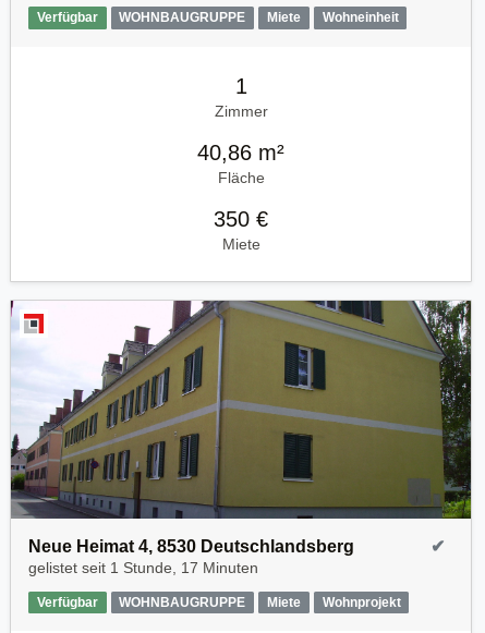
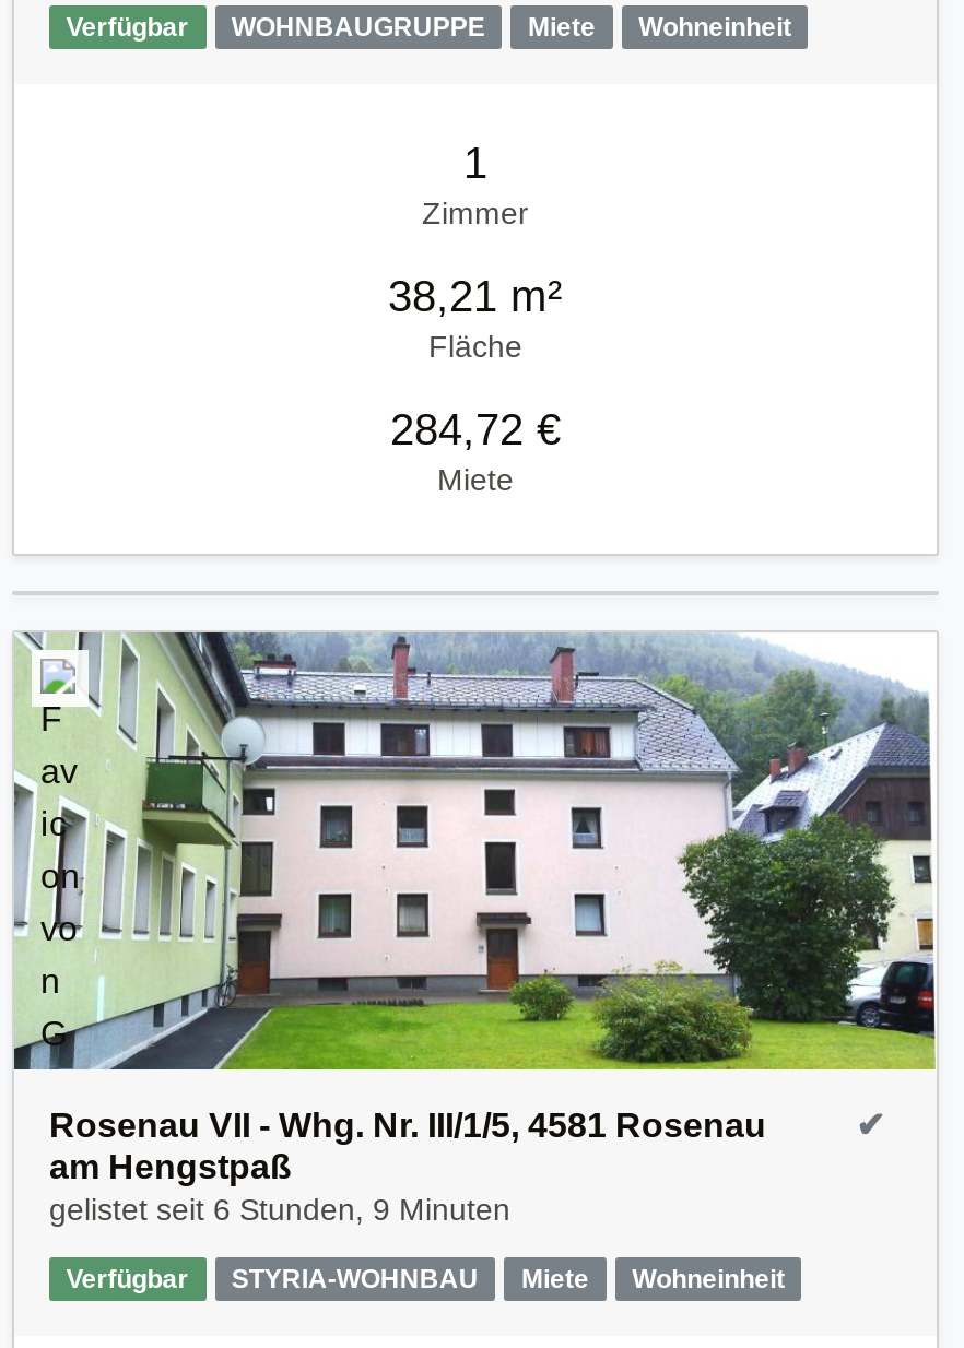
- 40,86 m²
+ 38,21 m²

- 350 €
+ 284,72 €

- [image]
- Neue Heimat 4, 8530 Deutschlandsberg
- gelistet seit 1 Stunde, 17 Minuten
+ [image]
+ Rosenau VII - Whg. Nr. III/1/5, 4581 Rosenau
+ am Hengstpaß
+ gelistet seit 6 Stunden, 9 Minuten

- WOHNBAUGRUPPE
+ STYRIA-WOHNBAU

- Wohnprojekt
+ Wohneinheit
